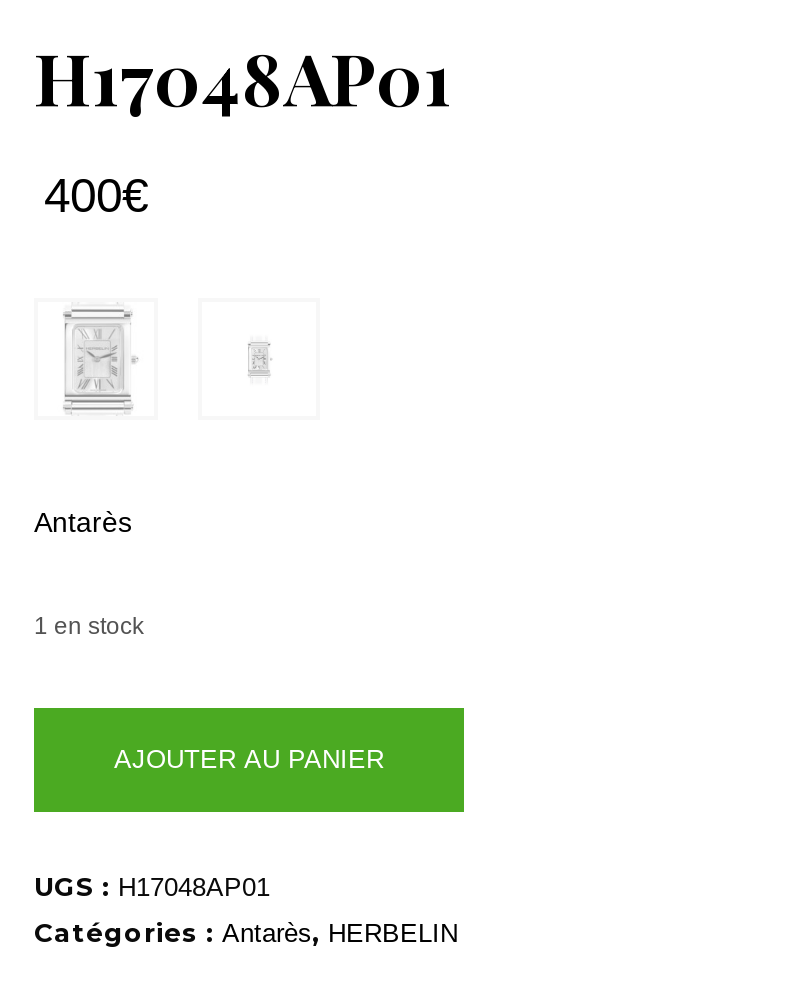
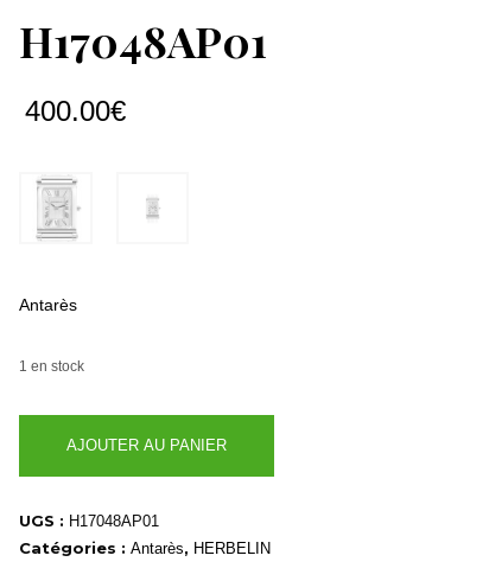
- 400€
+ 400.00€
